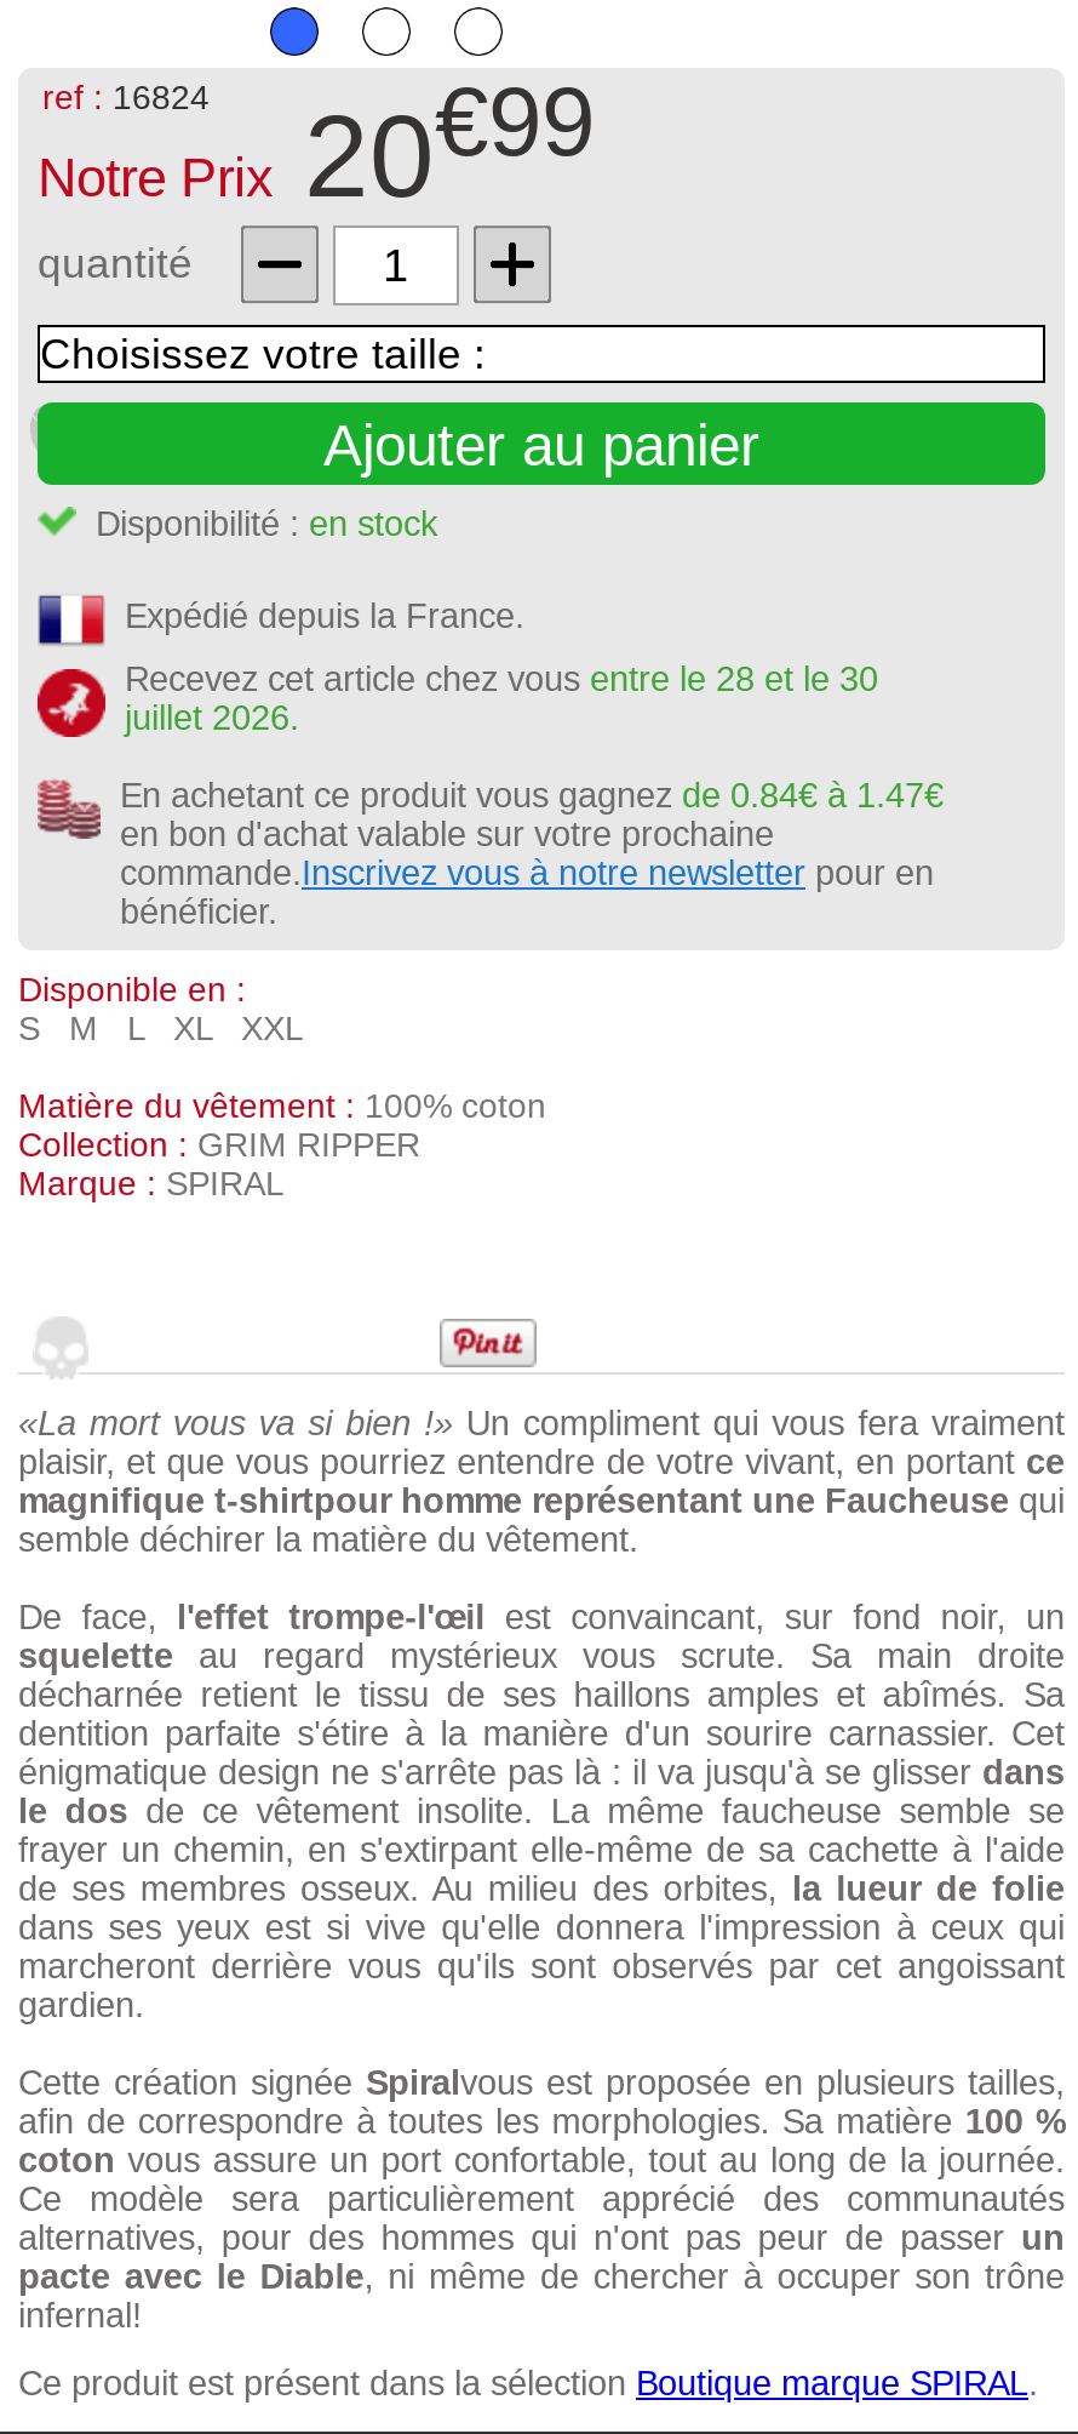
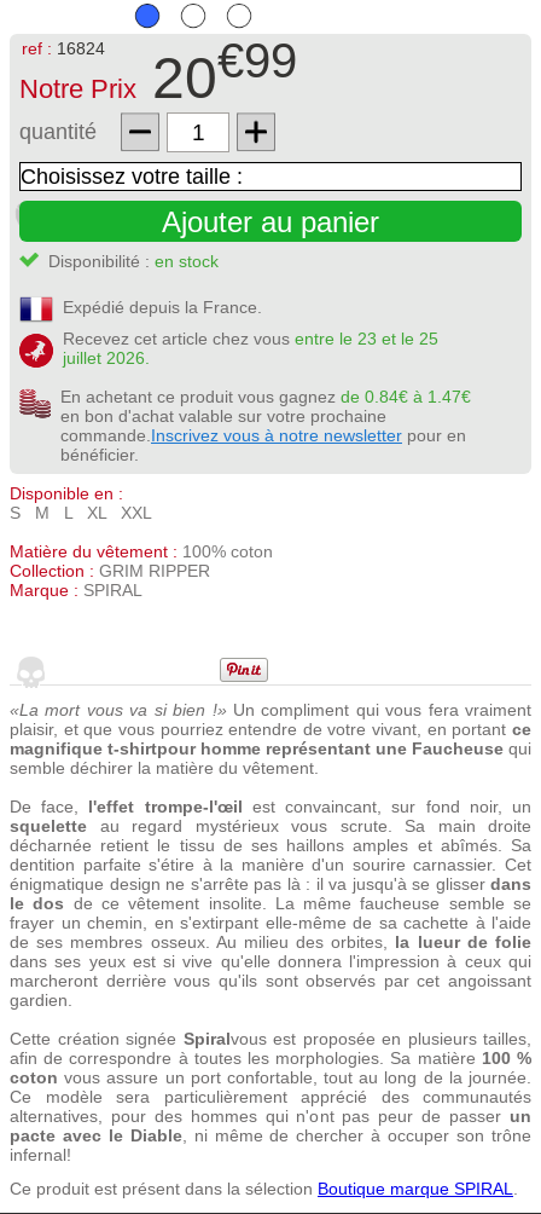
- Recevez cet article chez vous entre le 28 et le 30
+ Recevez cet article chez vous entre le 23 et le 25
